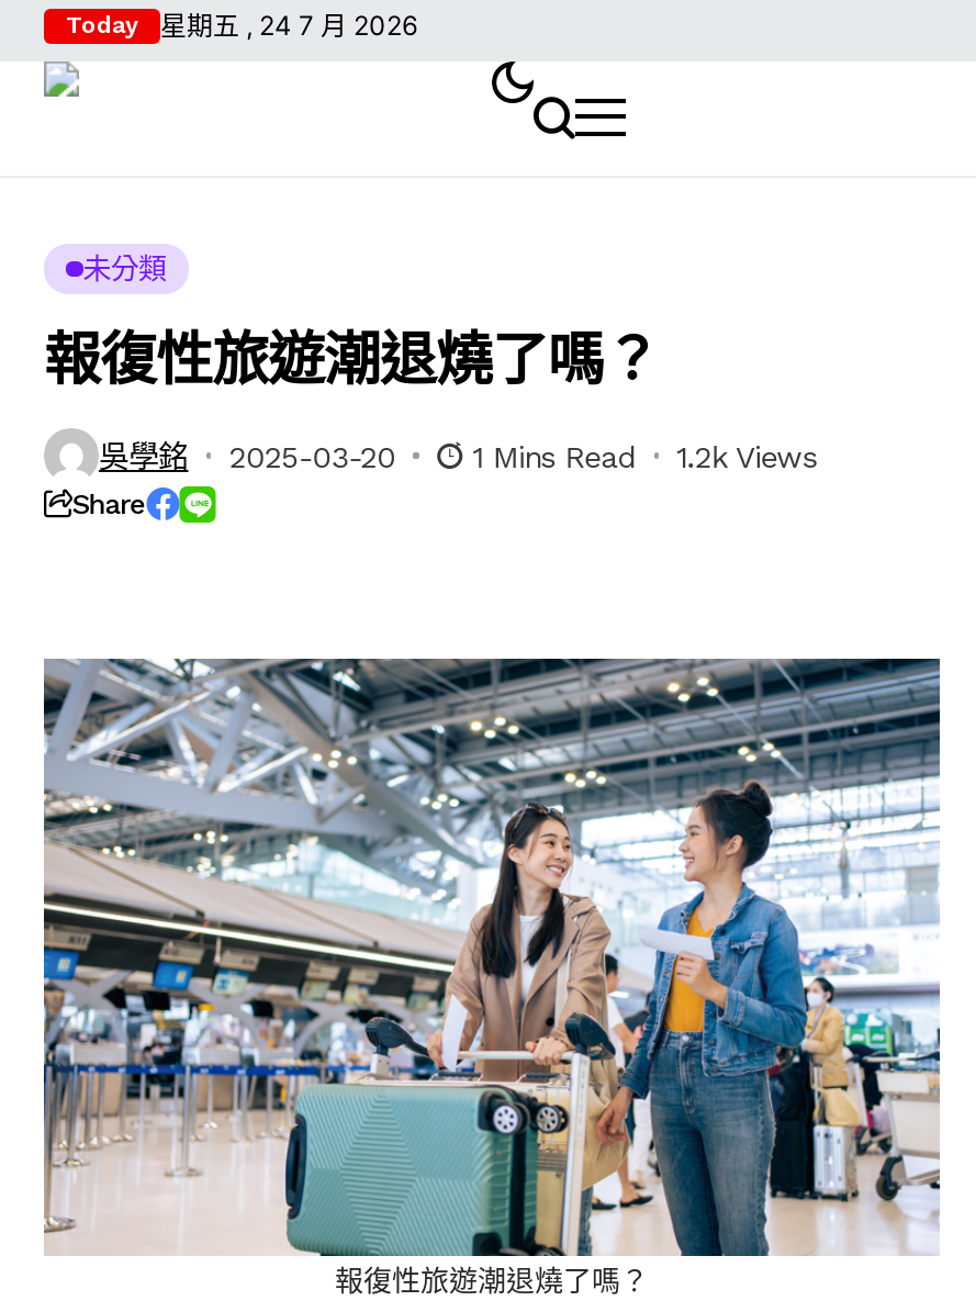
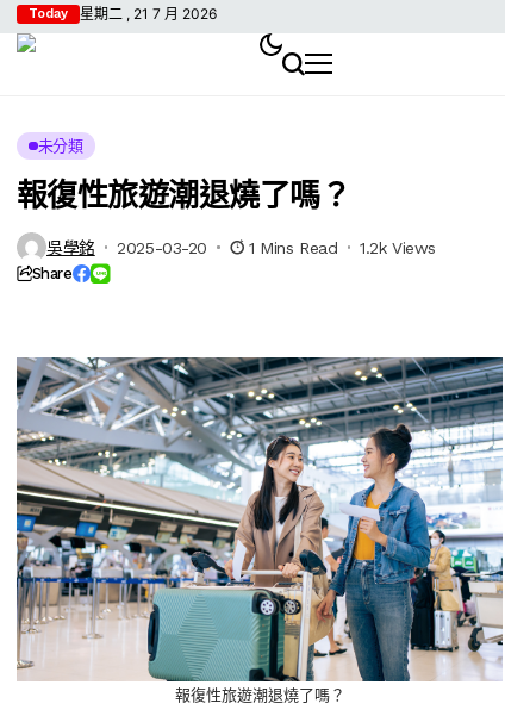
- Today 星期五 , 24 7 月 2026
+ Today 星期二 , 21 7 月 2026
